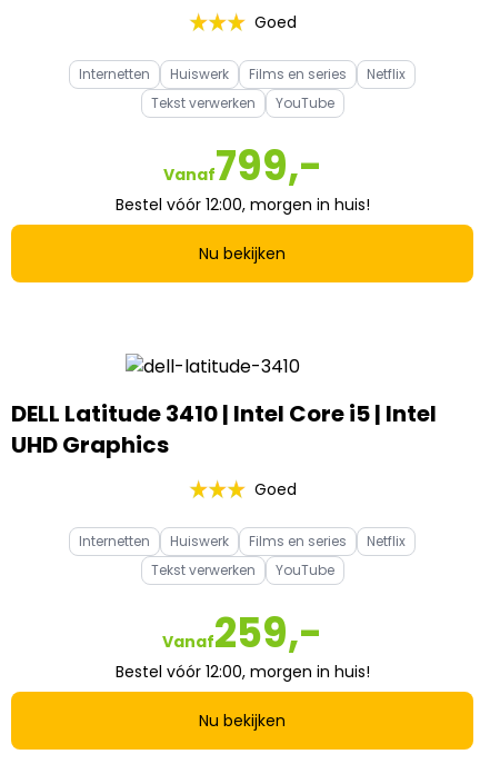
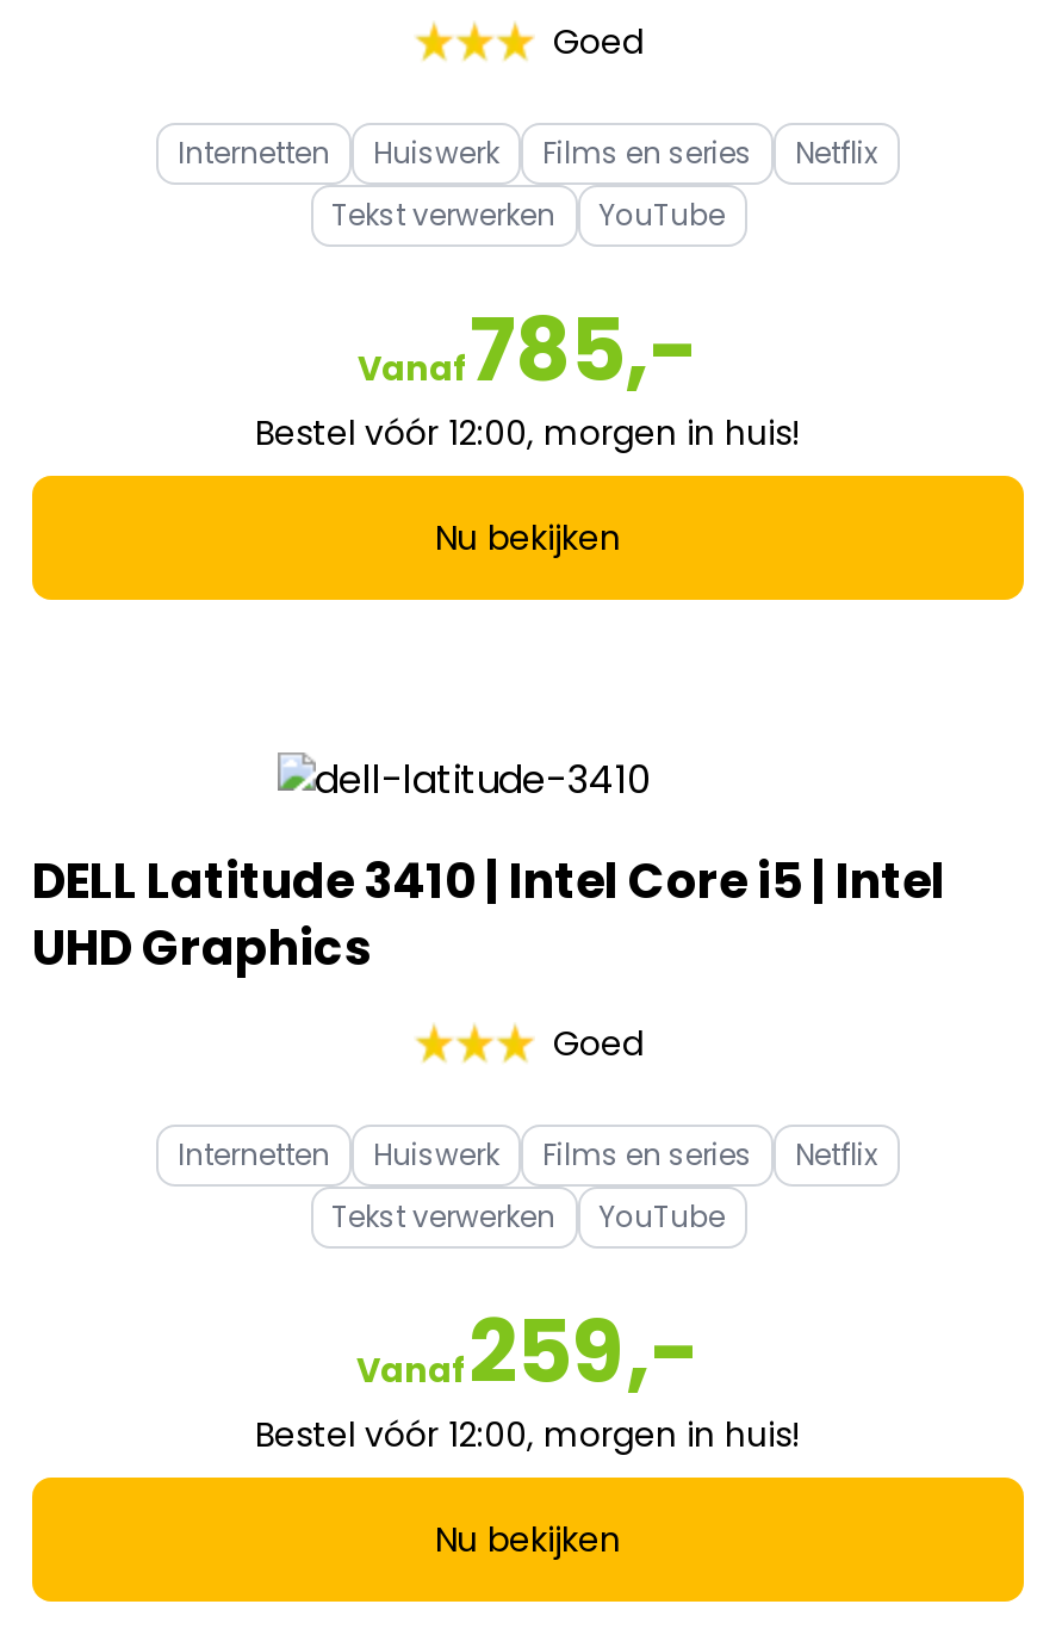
- Vanaf799,-
+ Vanaf785,-
